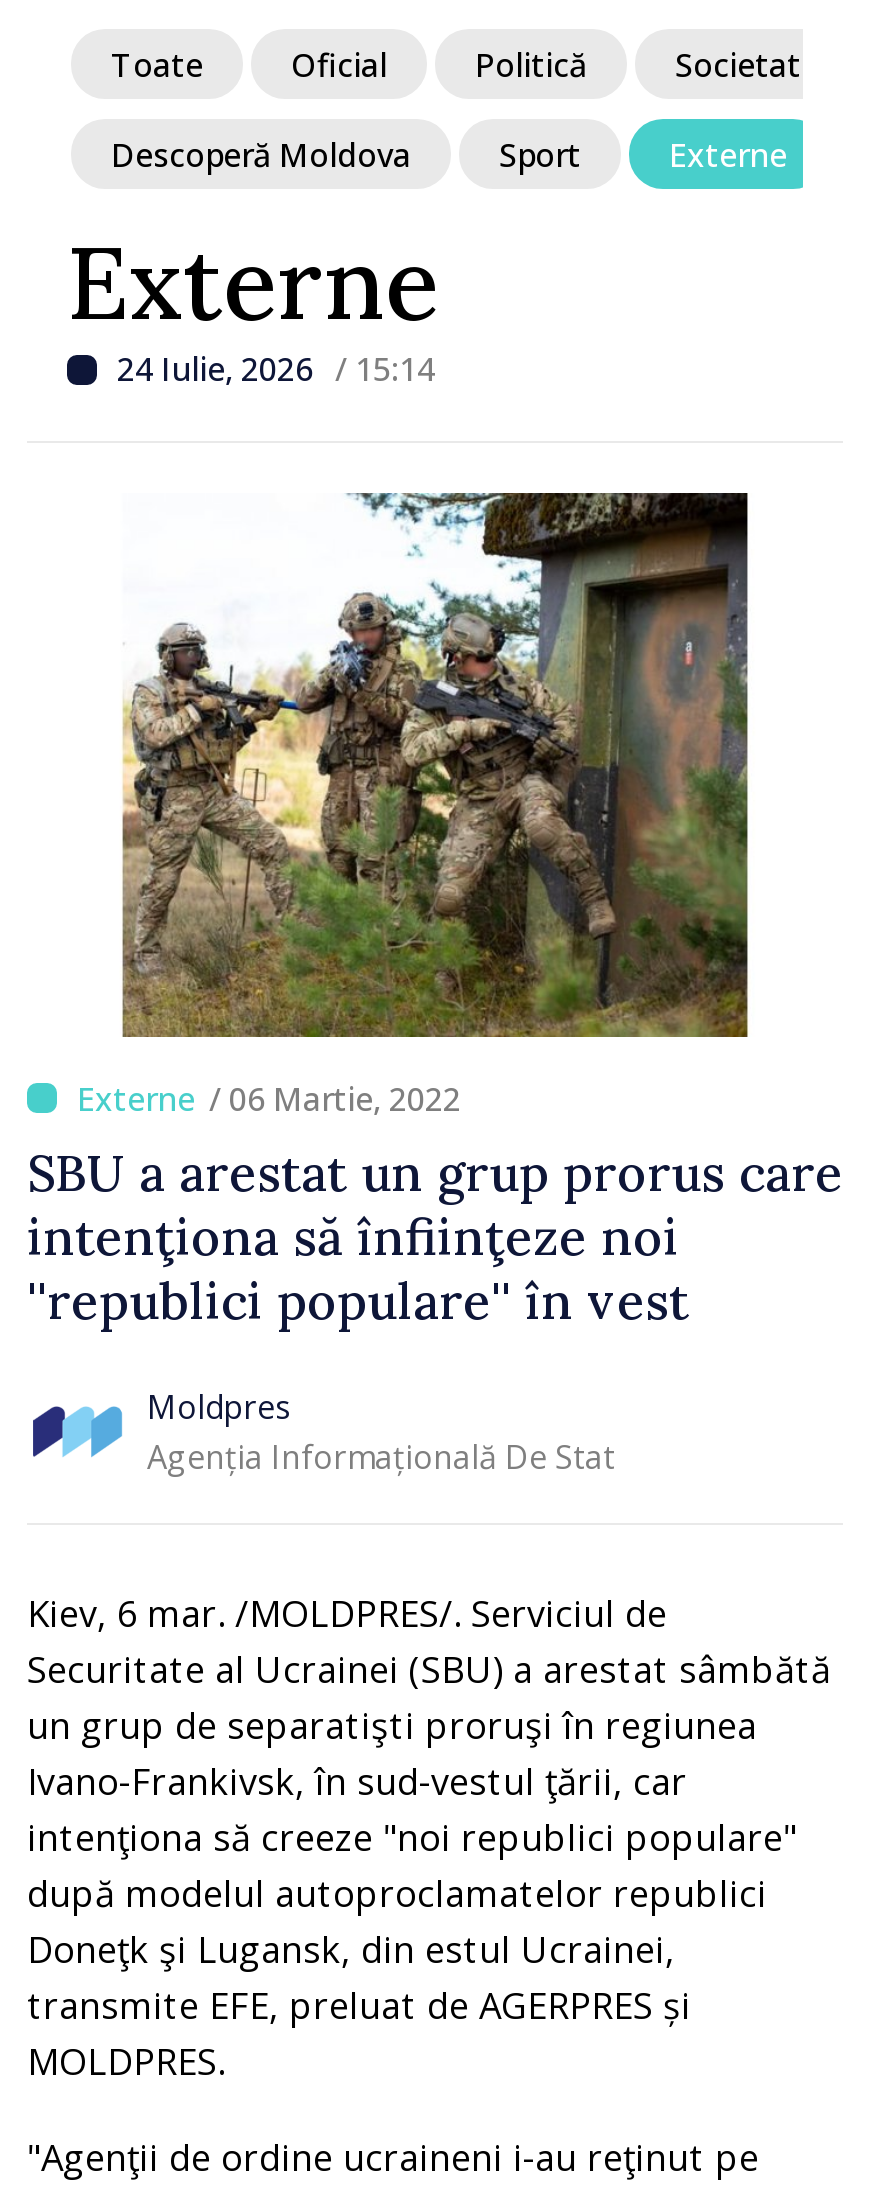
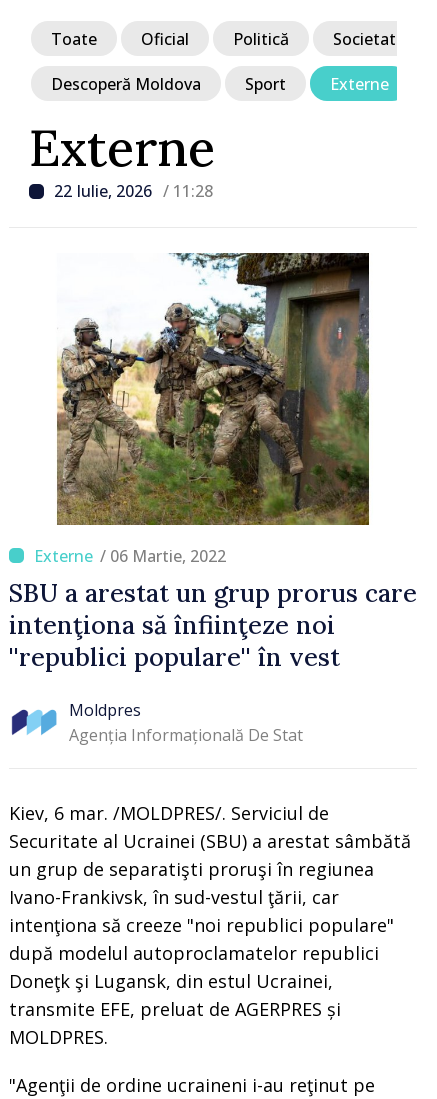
- 24 Iulie, 2026 / 15:14
+ 22 Iulie, 2026 / 11:28
